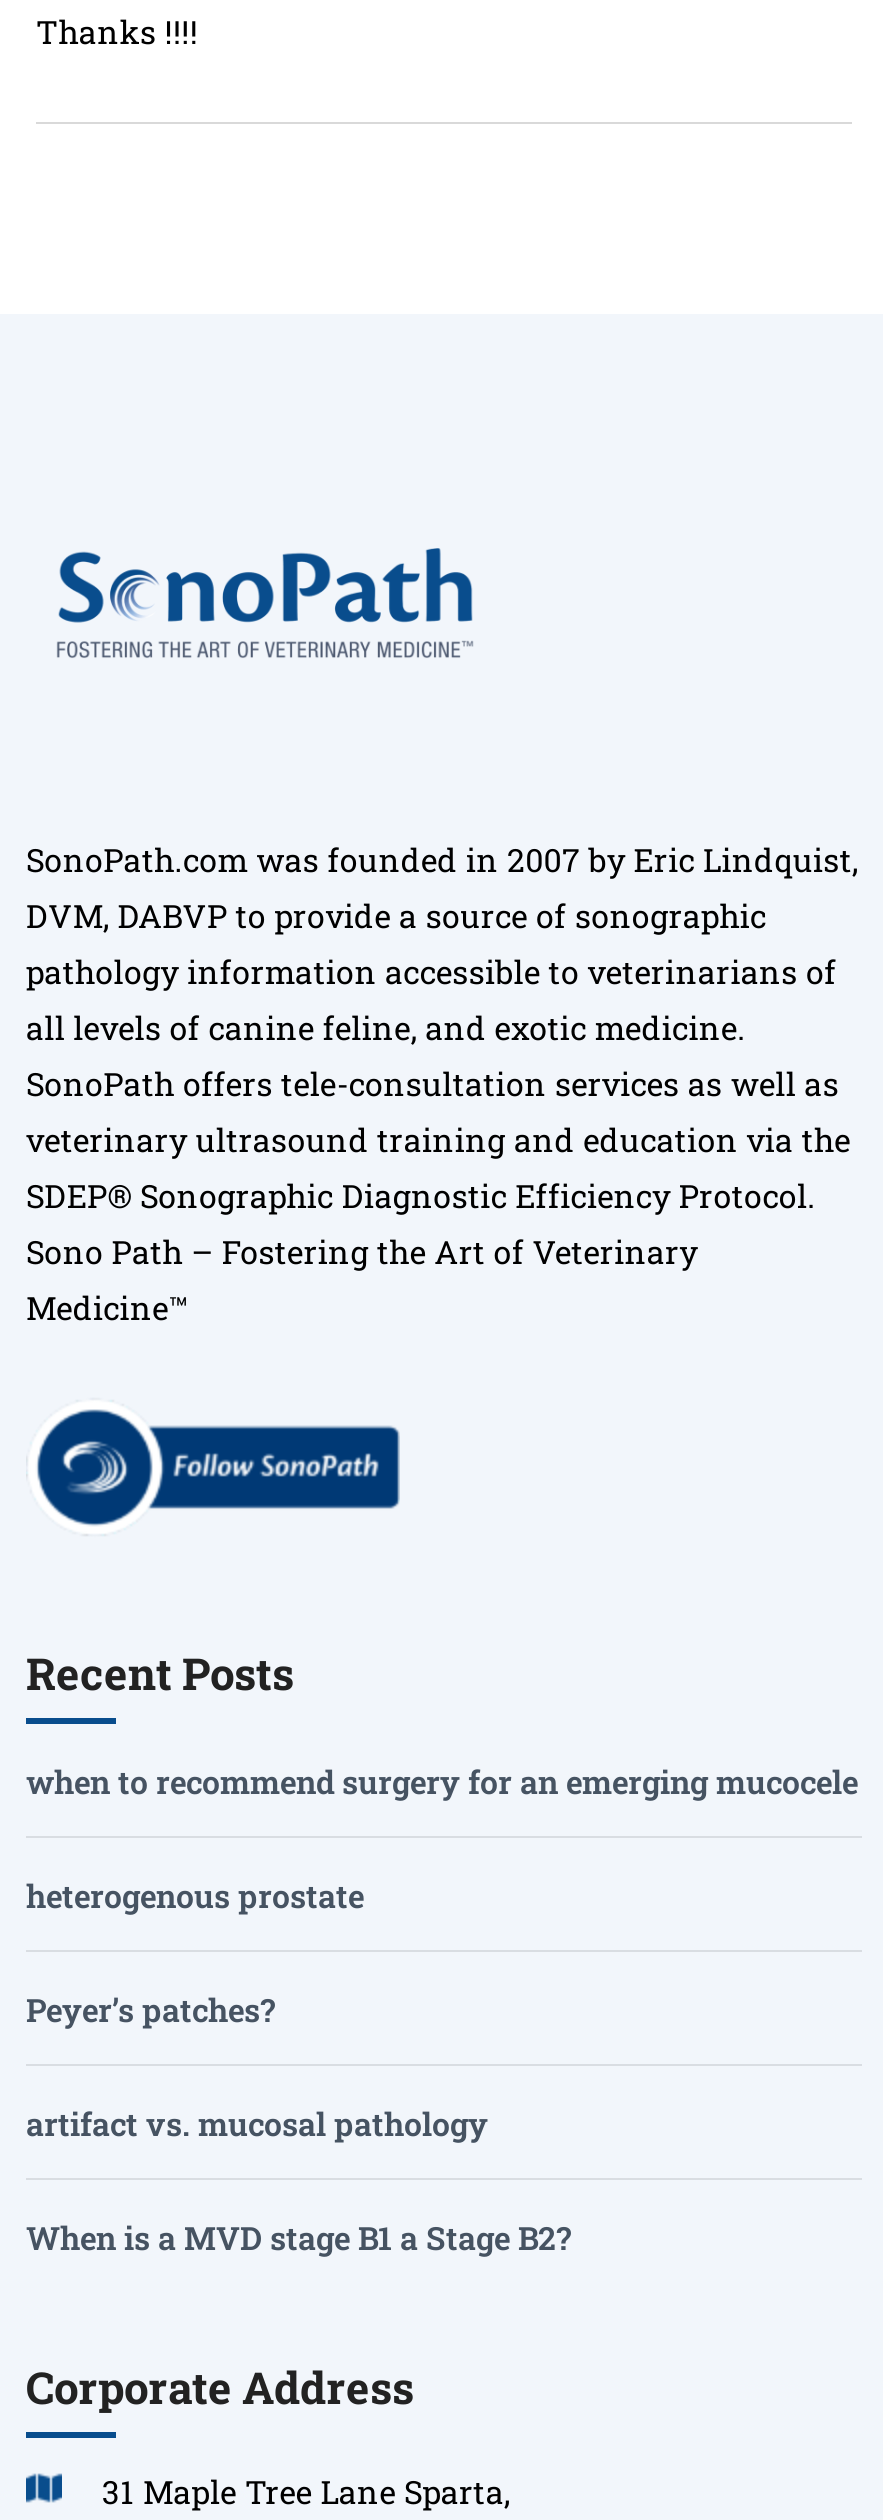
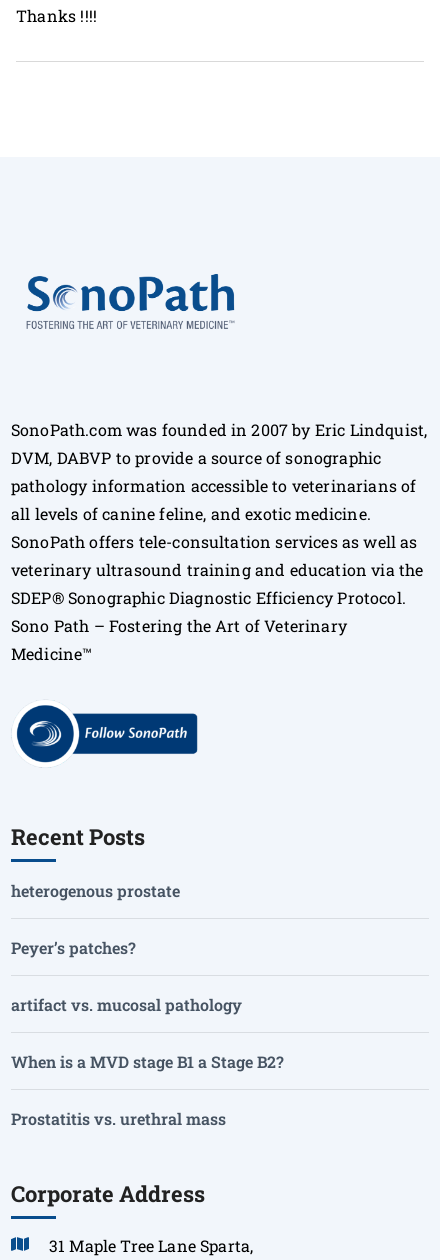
- when to recommend surgery for an emerging mucocele

moved up: heterogenous prostate | Peyer’s patches? | artifact vs. mucosal pathology | When is a MVD stage B1 a Stage B2?

+ Prostatitis vs. urethral mass
